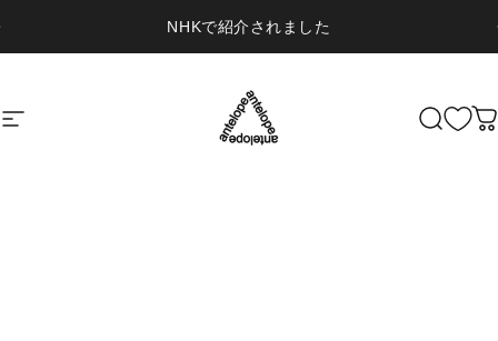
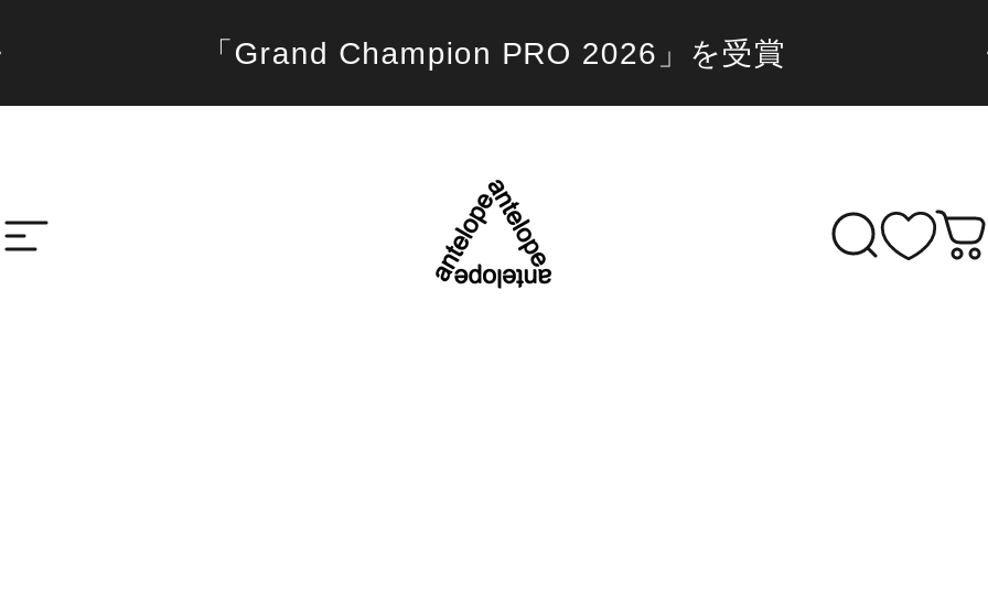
- NHKで紹介されました
+ 「Grand Champion PRO 2026」を受賞
